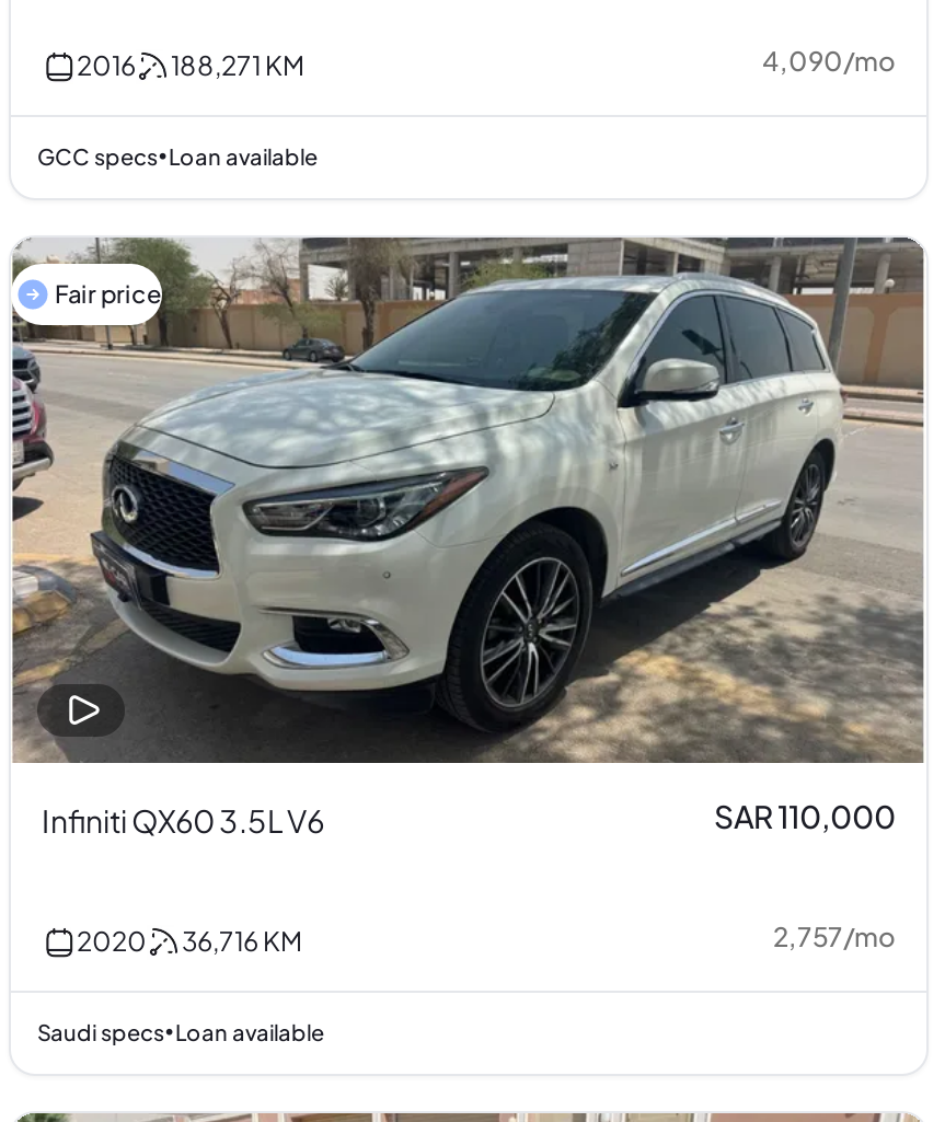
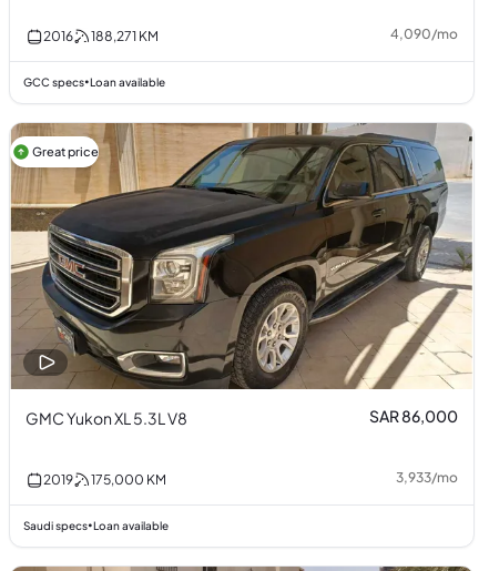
- [image]
- Fair price
+ [image]
+ Great price

- Infiniti QX60 3.5L V6
- SAR 110,000
+ GMC Yukon XL 5.3L V8
+ SAR 86,000

- 2020
- 36,716 KM
- 2,757/mo
+ 2019
+ 175,000 KM
+ 3,933/mo
